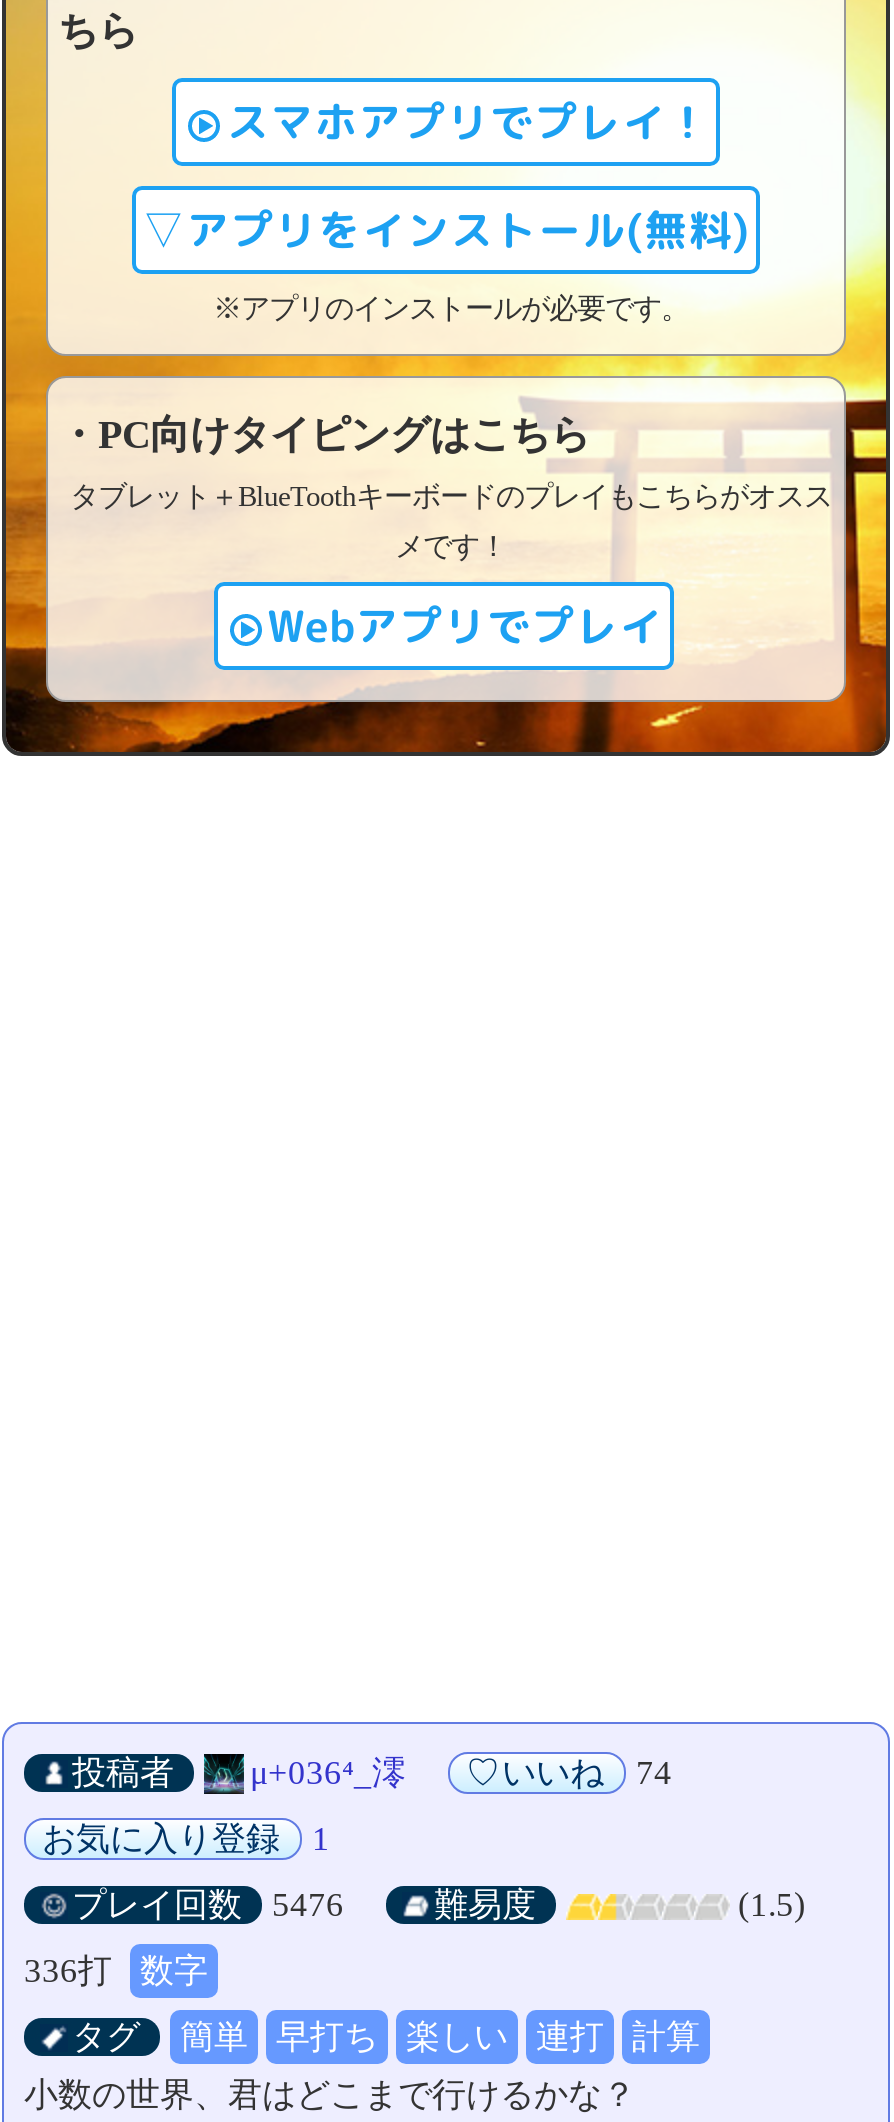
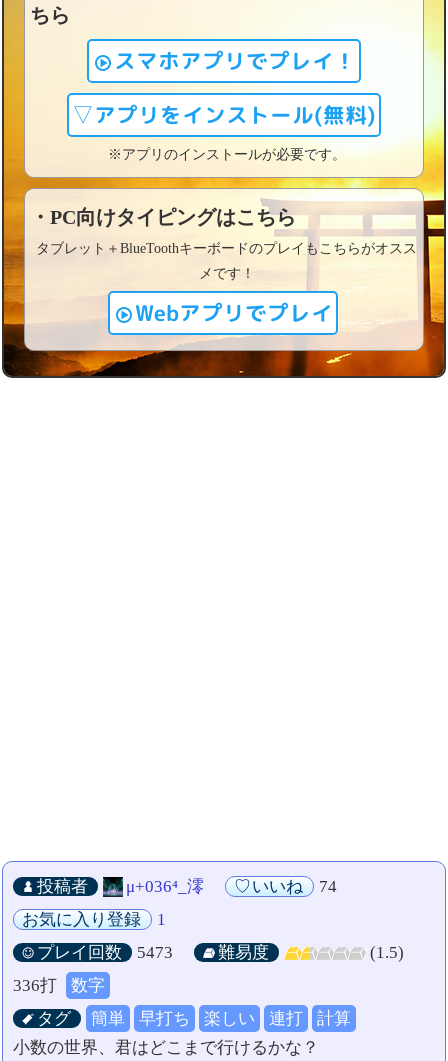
- プレイ回数 5476
+ プレイ回数 5473
